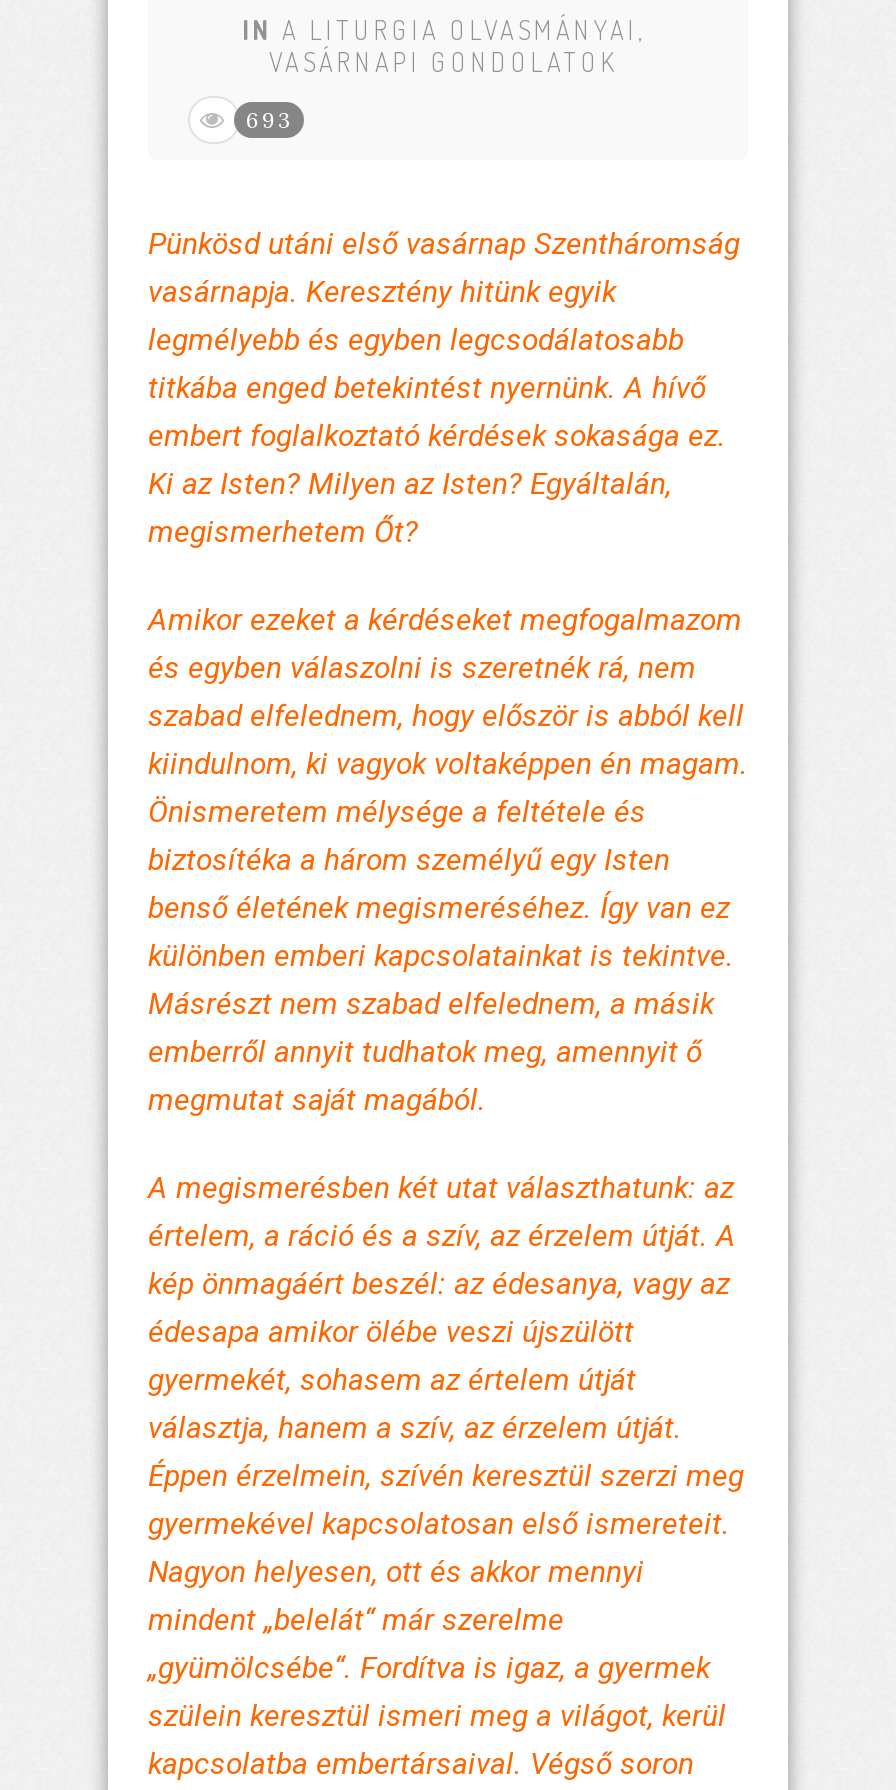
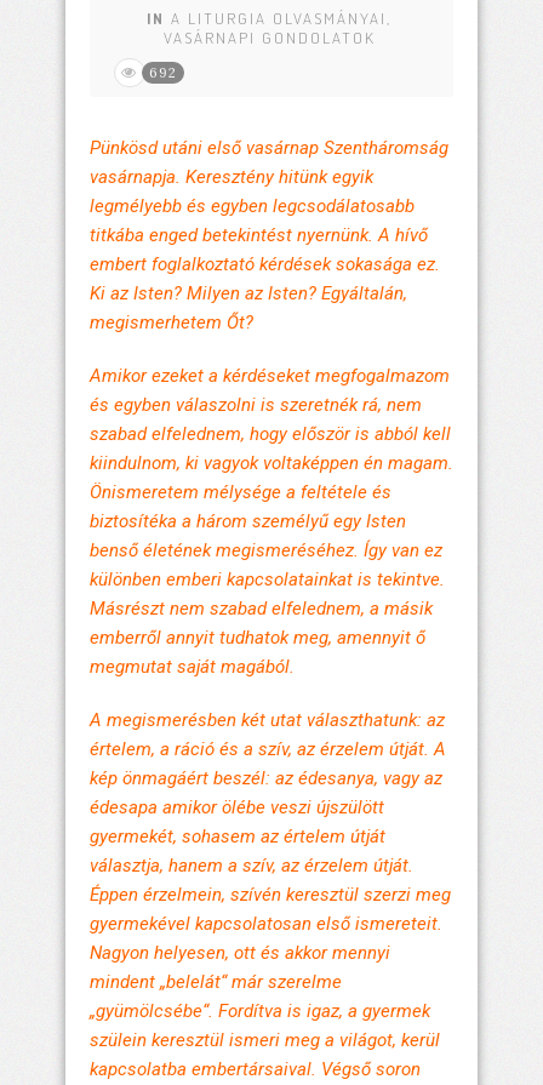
- 693
+ 692
